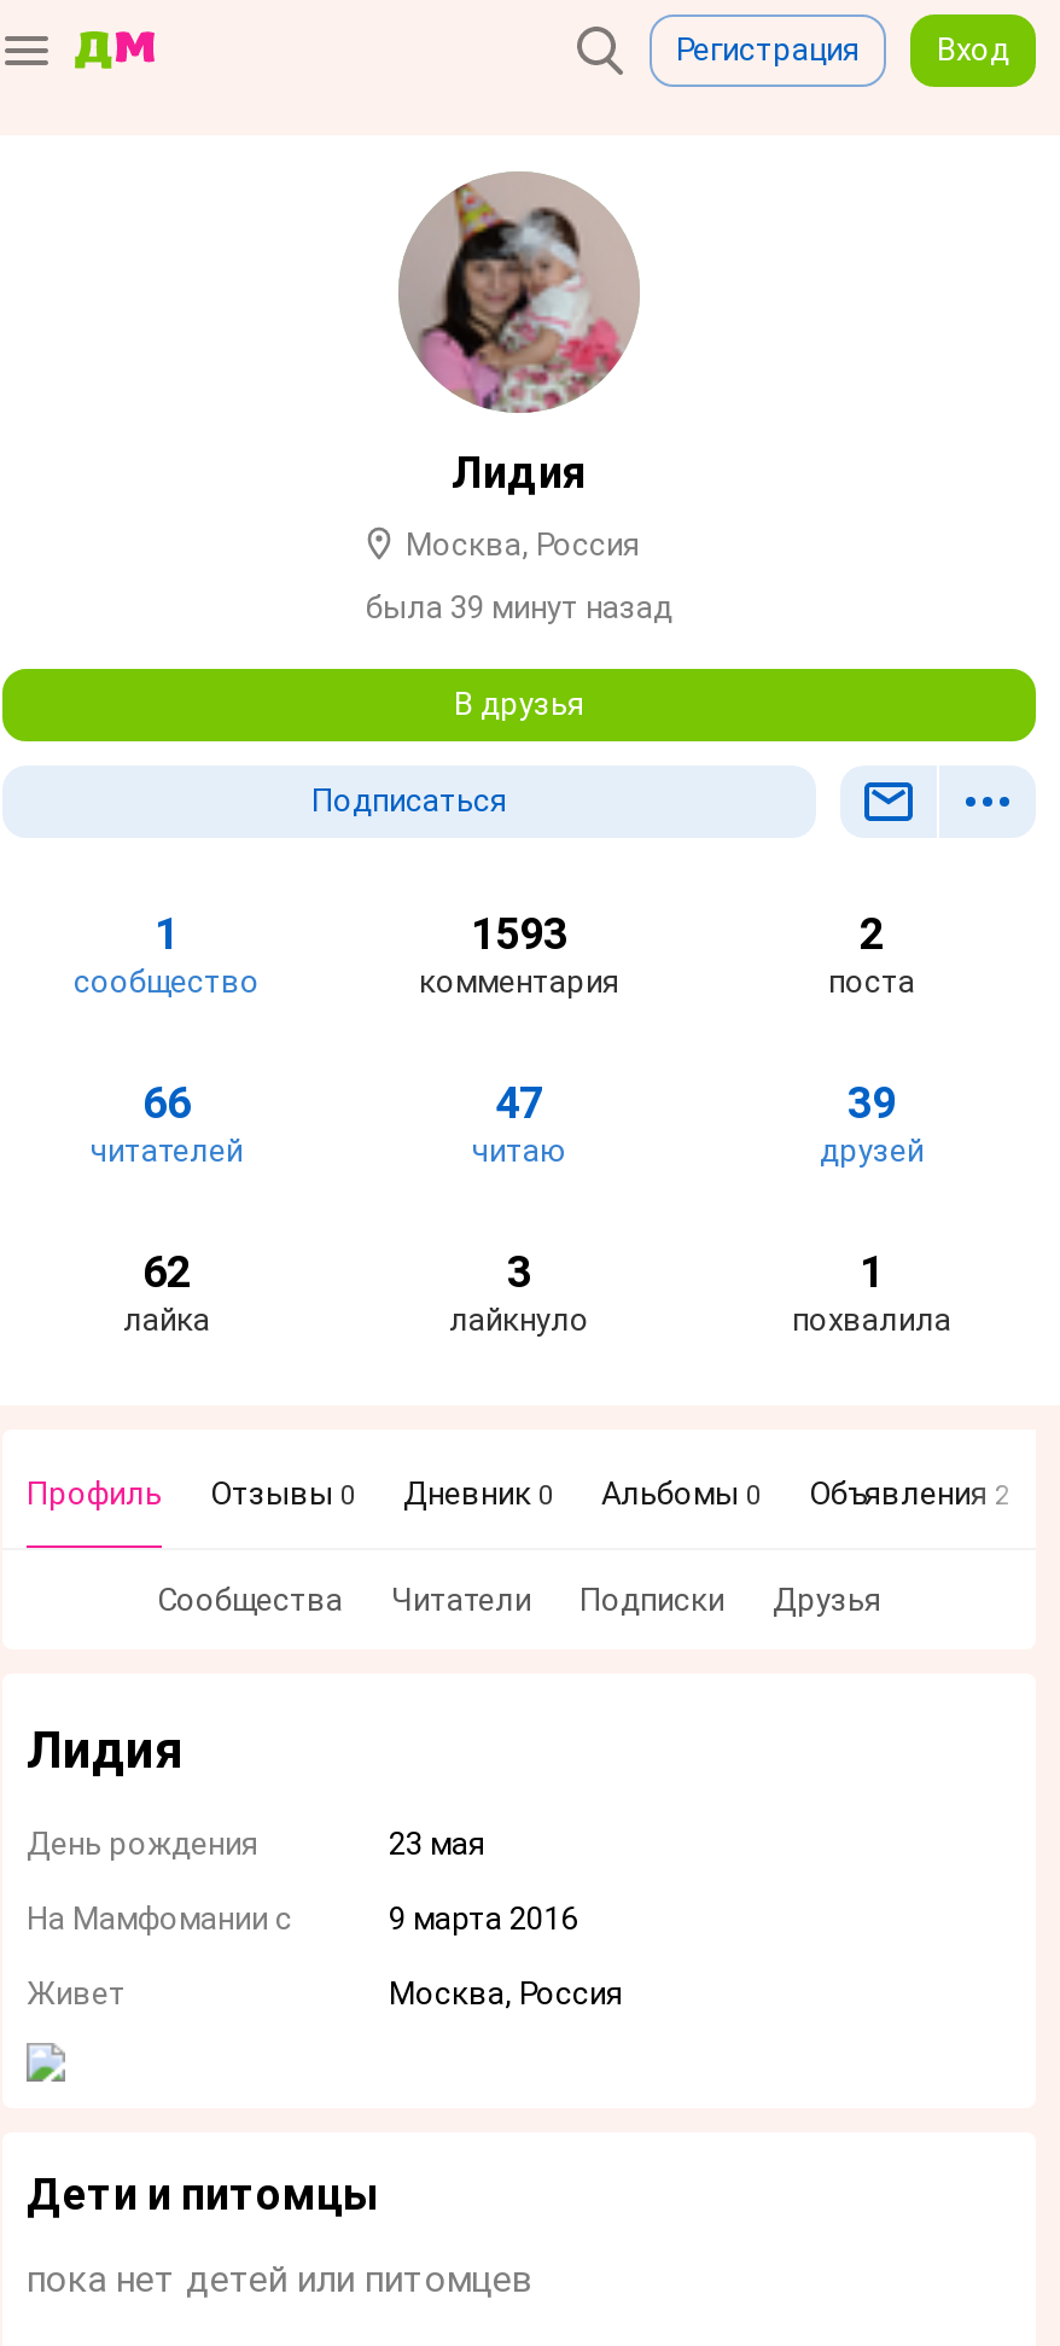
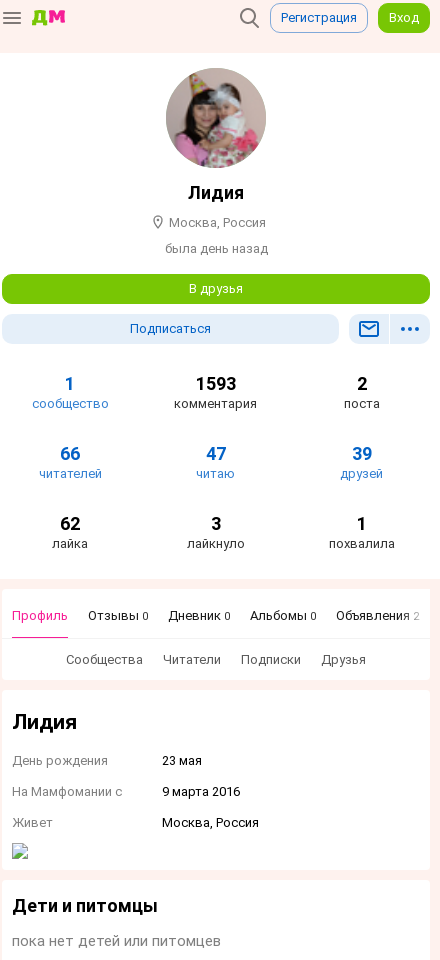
- была 39 минут назад
+ была день назад
